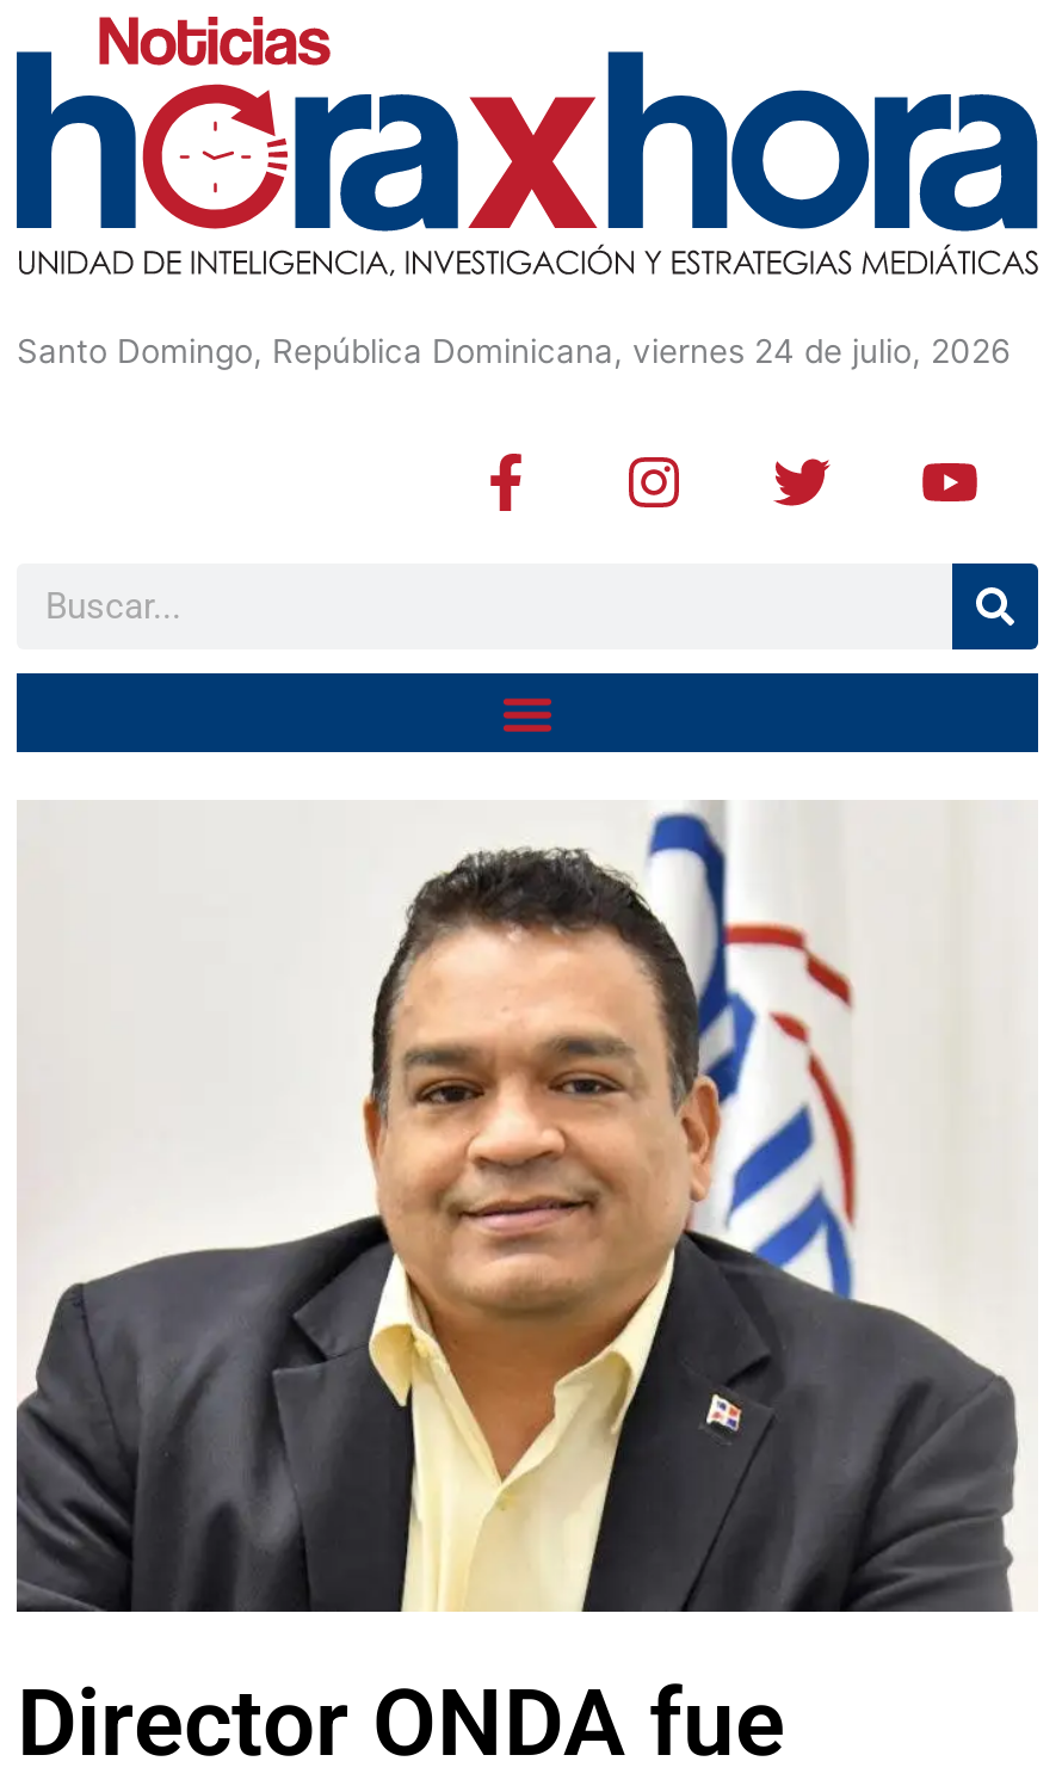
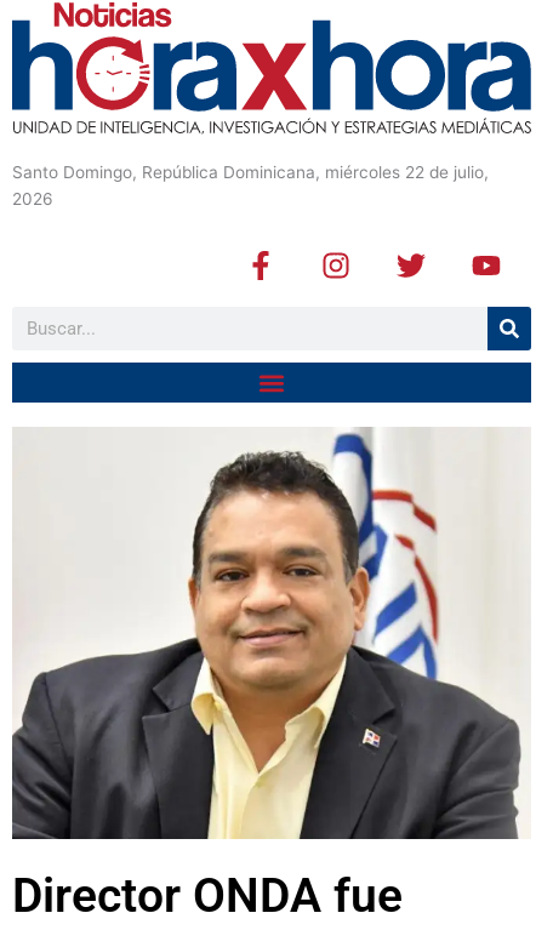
- Santo Domingo, República Dominicana, viernes 24 de julio, 2026
+ Santo Domingo, República Dominicana, miércoles 22 de julio,
+ 2026
